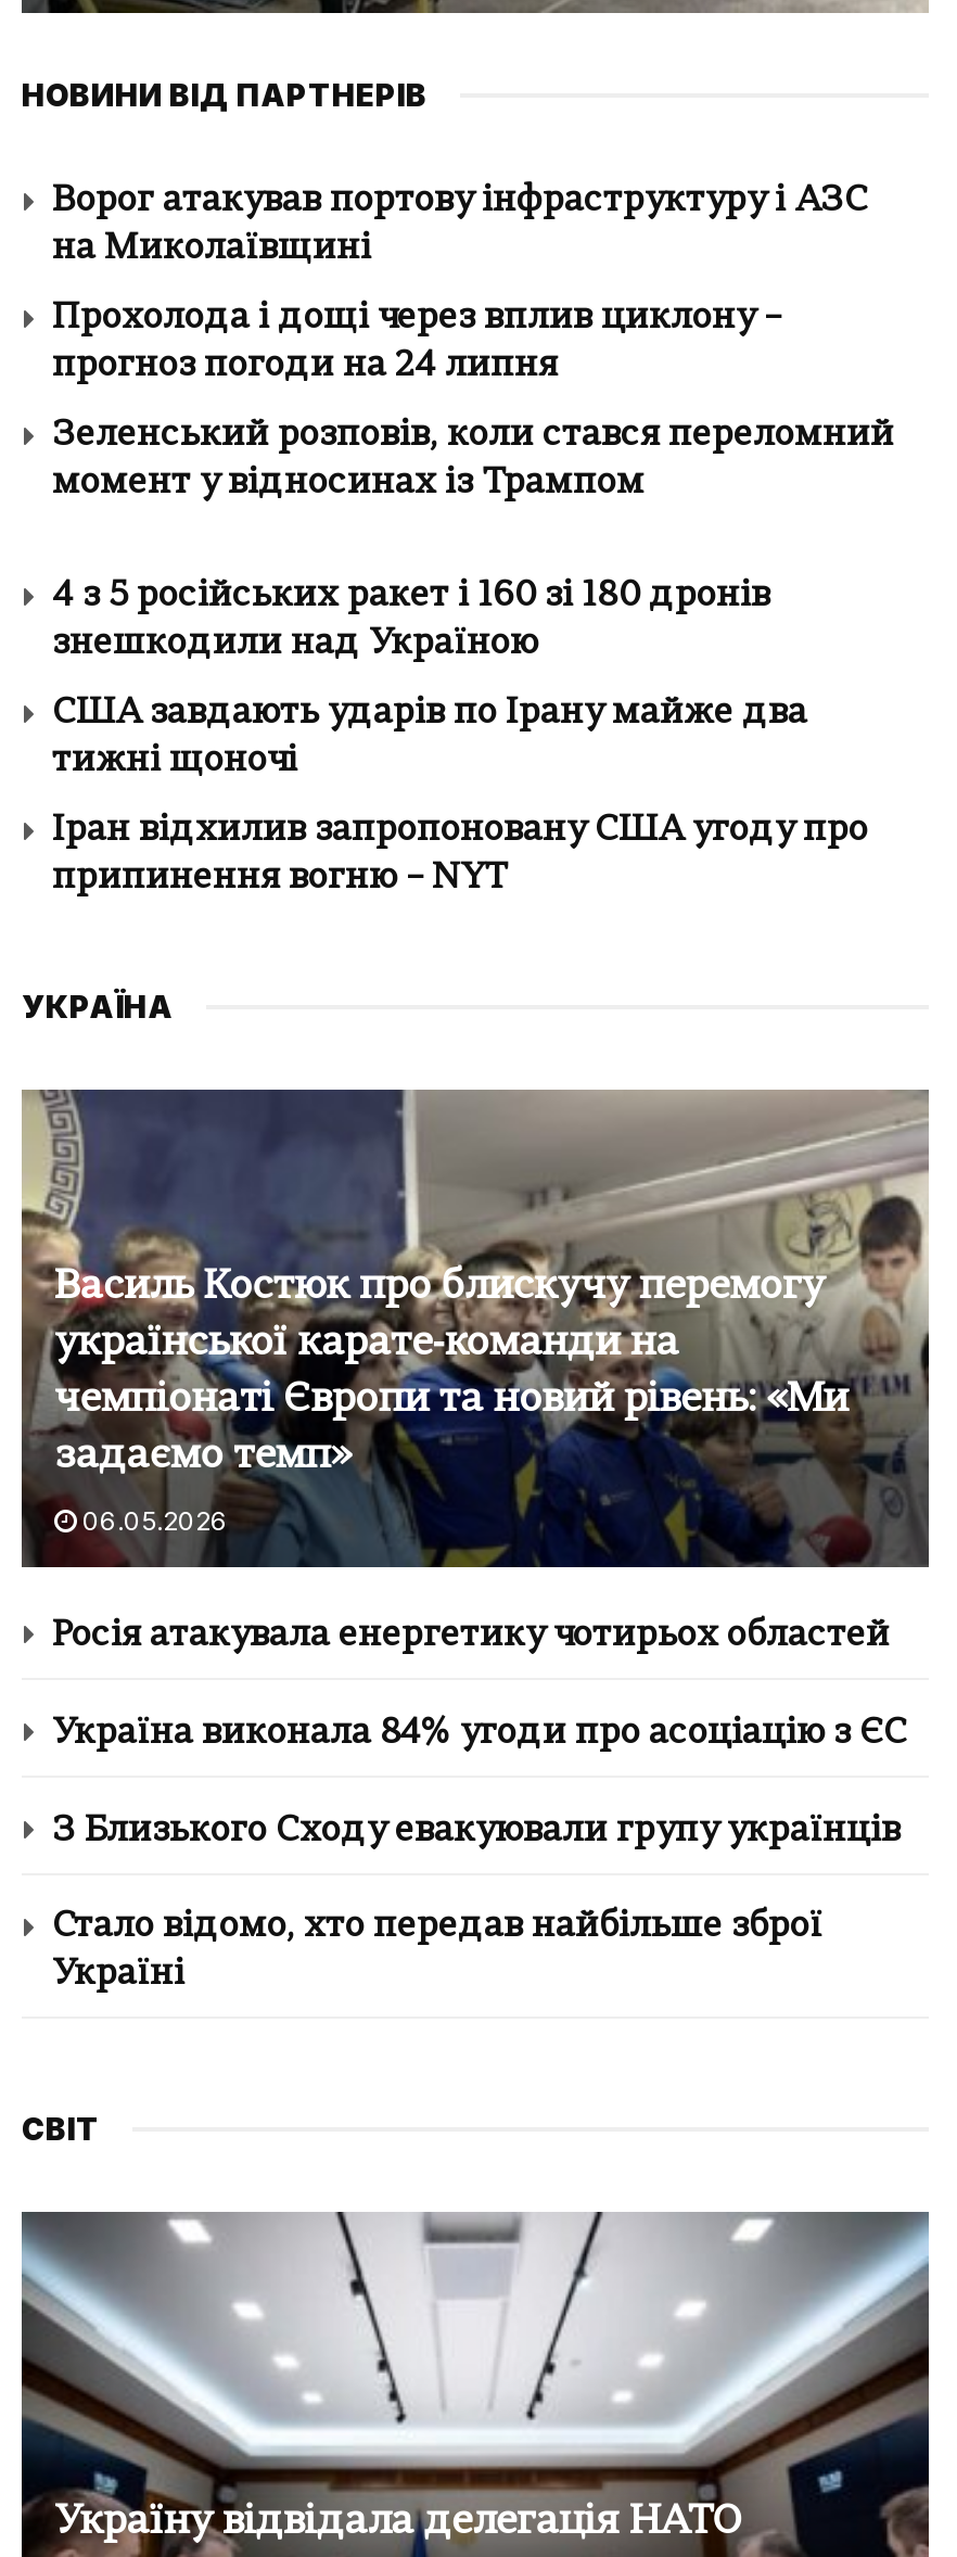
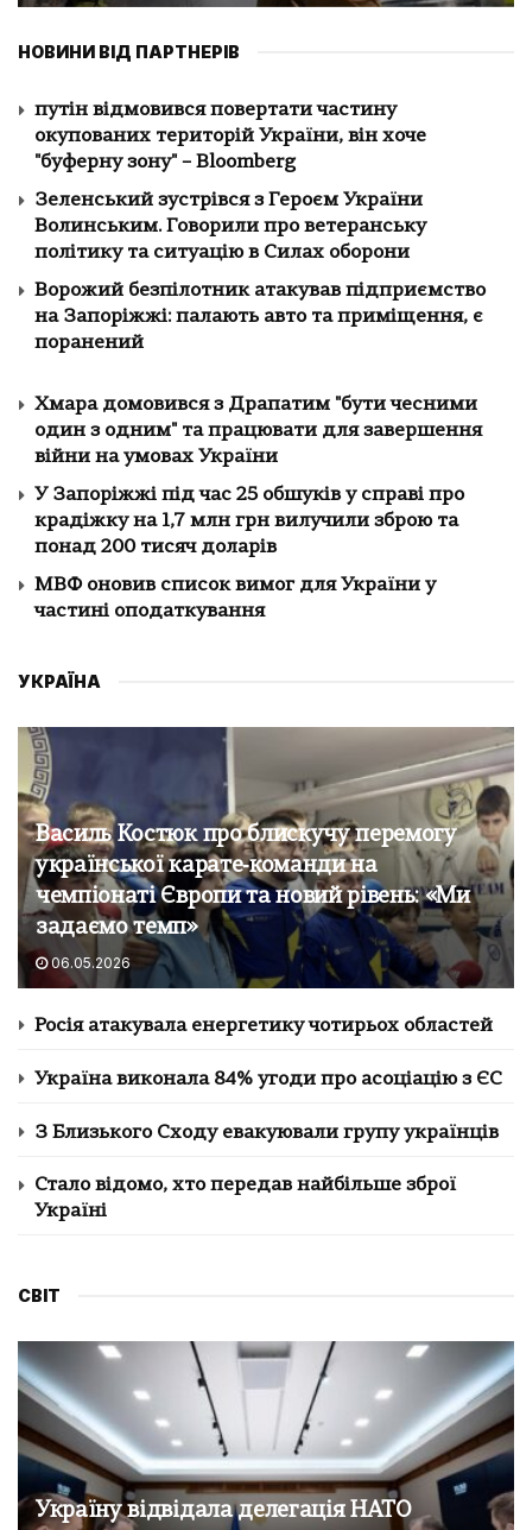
- Ворог атакував портову інфраструктуру і АЗС
- на Миколаївщині
+ путін відмовився повертати частину
+ окупованих територій України, він хоче
+ "буферну зону" – Bloomberg

- Прохолода і дощі через вплив циклону –
- прогноз погоди на 24 липня
+ Зеленський зустрівся з Героєм України
+ Волинським. Говорили про ветеранську
+ політику та ситуацію в Силах оборони

- Зеленський розповів, коли стався переломний
- момент у відносинах із Трампом
+ Ворожий безпілотник атакував підприємство
+ на Запоріжжі: палають авто та приміщення, є
+ поранений

- 4 з 5 російських ракет і 160 зі 180 дронів
- знешкодили над Україною
+ Хмара домовився з Драпатим "бути чесними
+ один з одним" та працювати для завершення
+ війни на умовах України

- США завдають ударів по Ірану майже два
- тижні щоночі
+ У Запоріжжі під час 25 обшуків у справі про
+ крадіжку на 1,7 млн грн вилучили зброю та
+ понад 200 тисяч доларів

- Іран відхилив запропоновану США угоду про
- припинення вогню – NYT
+ МВФ оновив список вимог для України у
+ частині оподаткування
